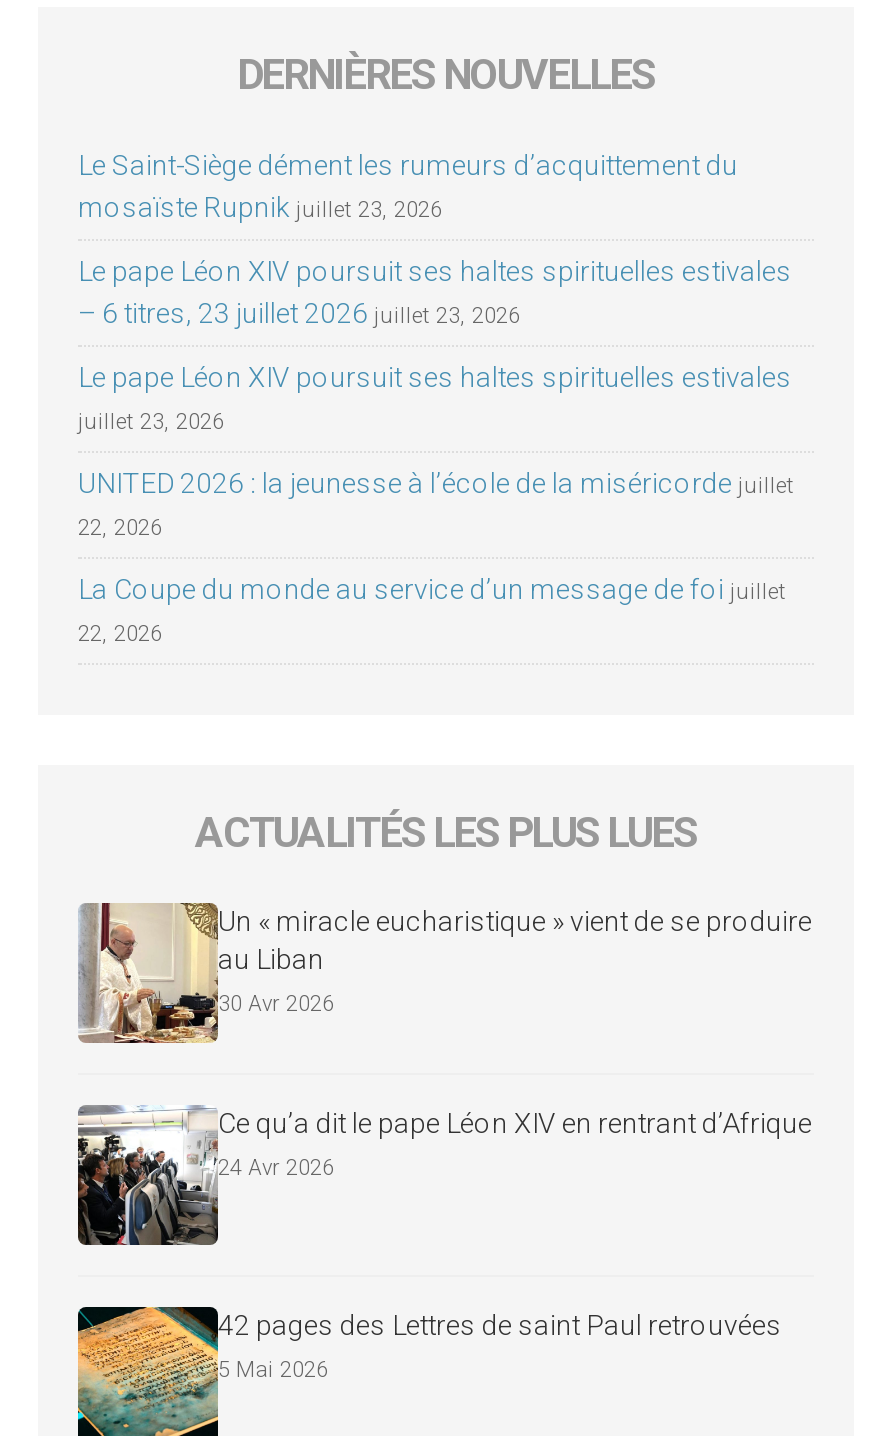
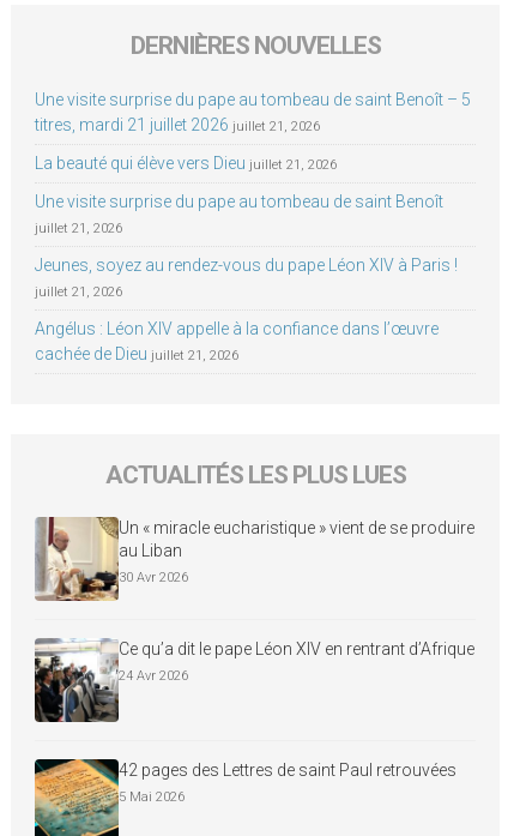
- Le Saint-Siège dément les rumeurs d’acquittement du
- mosaïste Rupnik juillet 23, 2026
- Le pape Léon XIV poursuit ses haltes spirituelles estivales
- – 6 titres, 23 juillet 2026 juillet 23, 2026
- Le pape Léon XIV poursuit ses haltes spirituelles estivales
- juillet 23, 2026
- UNITED 2026 : la jeunesse à l’école de la miséricorde juillet
- 22, 2026
- La Coupe du monde au service d’un message de foi juillet
- 22, 2026
+ Une visite surprise du pape au tombeau de saint Benoît – 5
+ titres, mardi 21 juillet 2026 juillet 21, 2026
+ La beauté qui élève vers Dieu juillet 21, 2026
+ Une visite surprise du pape au tombeau de saint Benoît
+ juillet 21, 2026
+ Jeunes, soyez au rendez-vous du pape Léon XIV à Paris !
+ juillet 21, 2026
+ Angélus : Léon XIV appelle à la confiance dans l’œuvre
+ cachée de Dieu juillet 21, 2026
